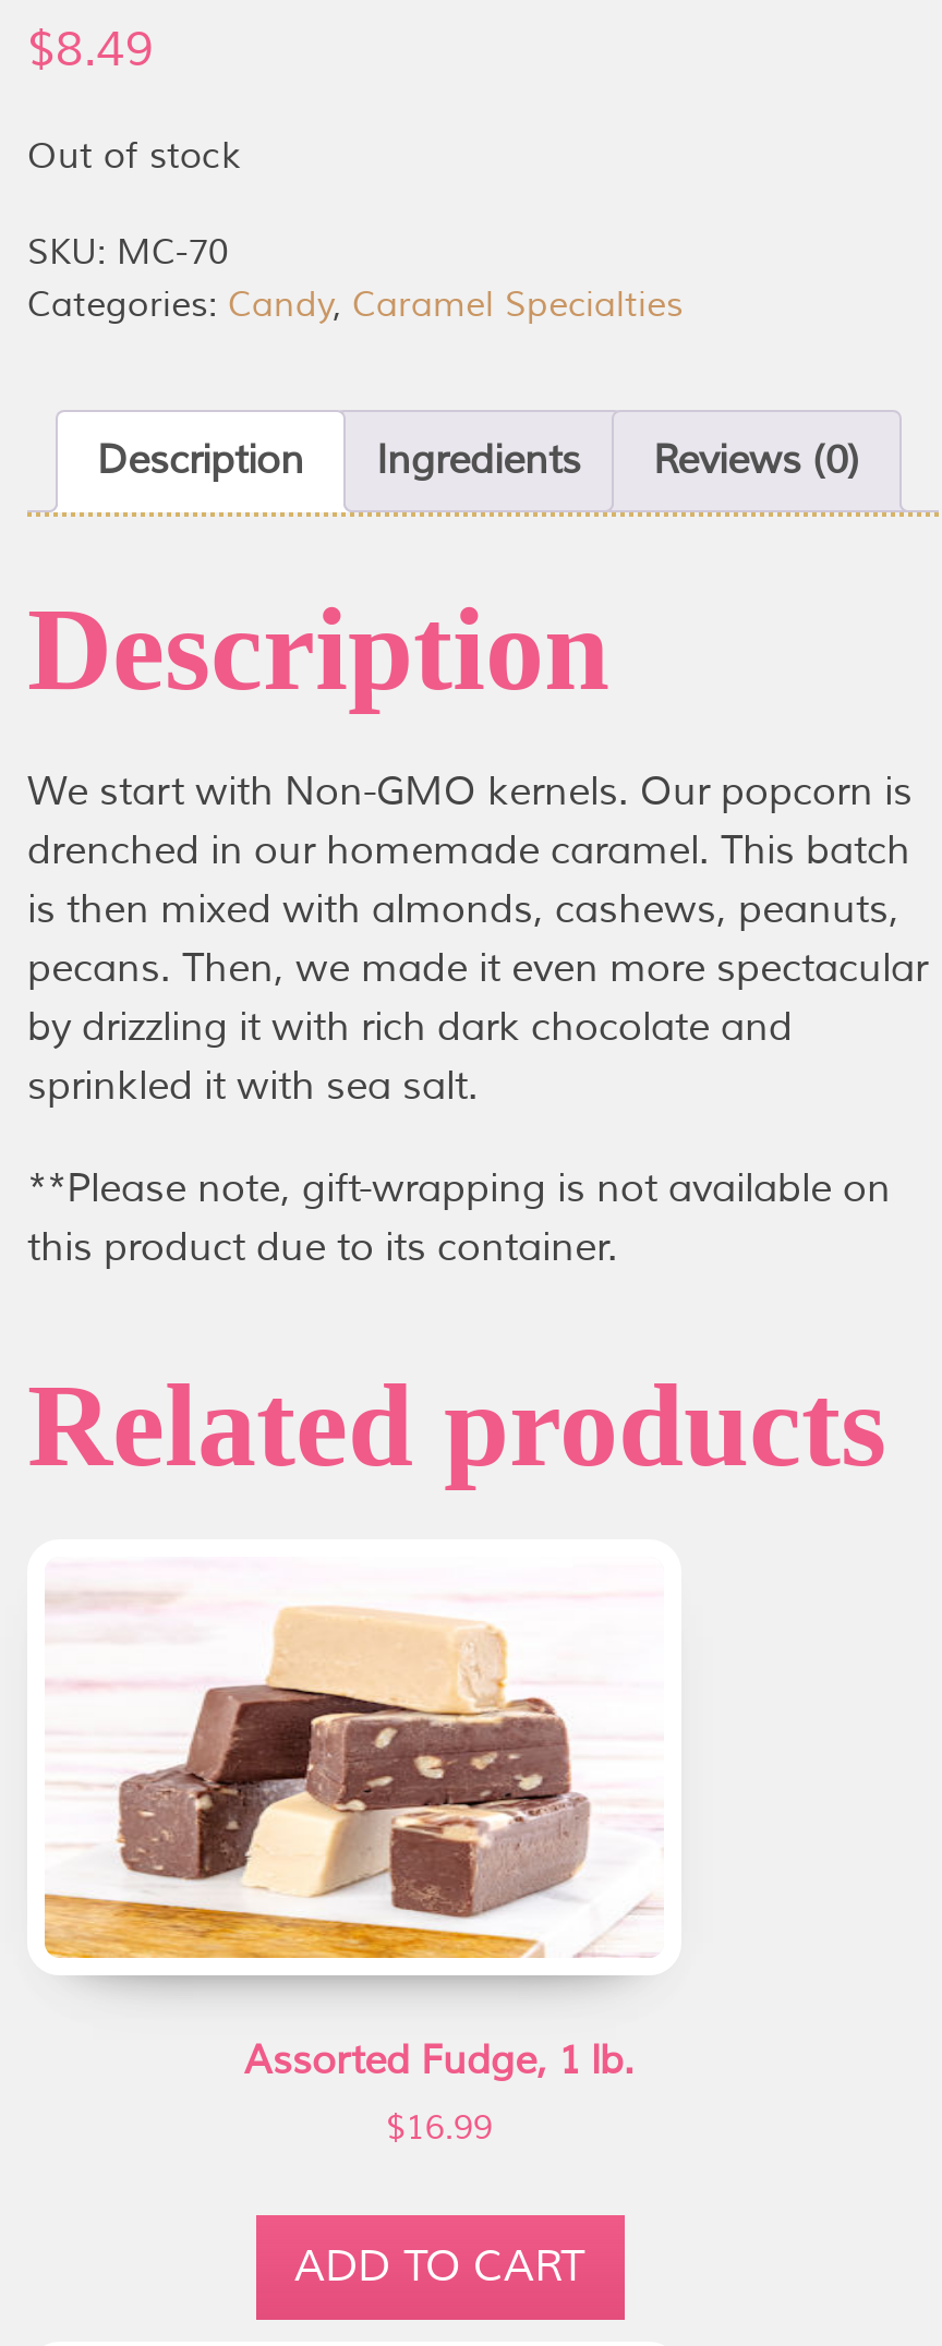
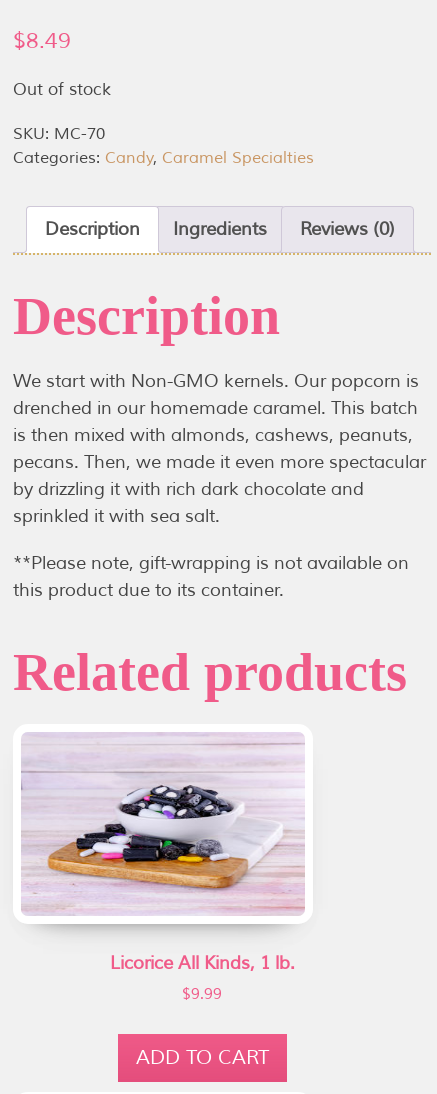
- [image]
- Assorted Fudge, 1 lb.
+ [image]
+ Licorice All Kinds, 1 lb.

- $16.99
+ $9.99
